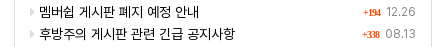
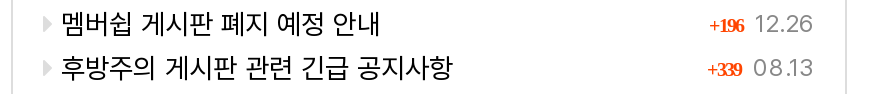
- +194 12.26
+ +196 12.26

- +338 08.13
+ +339 08.13
